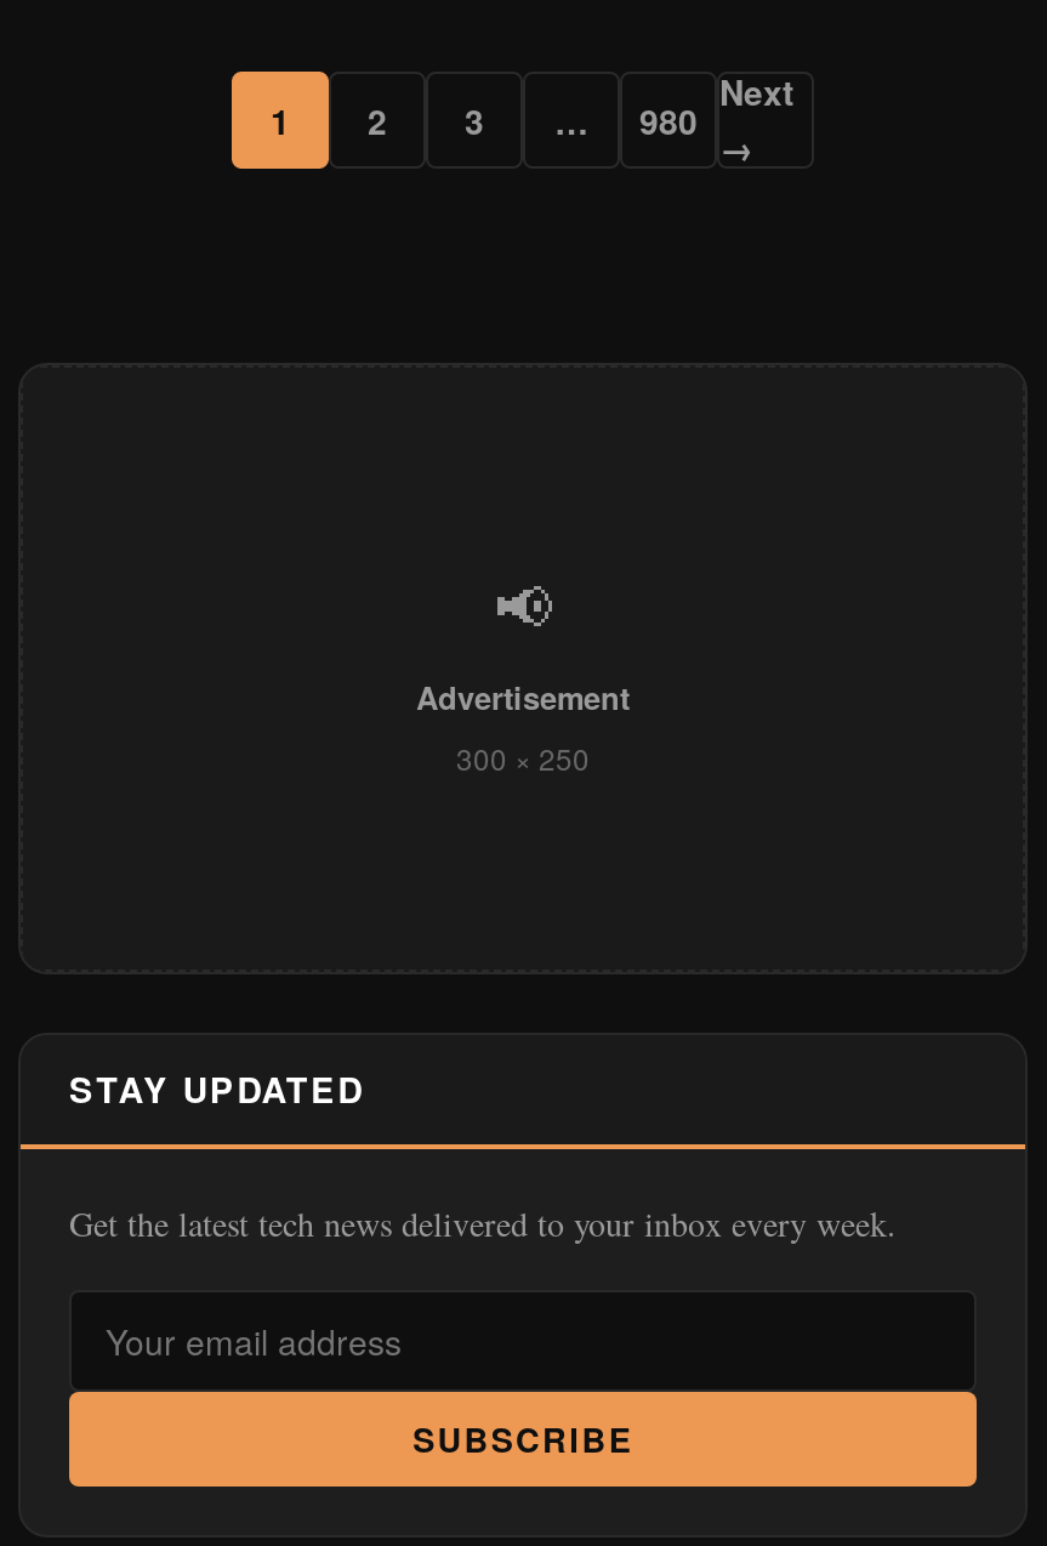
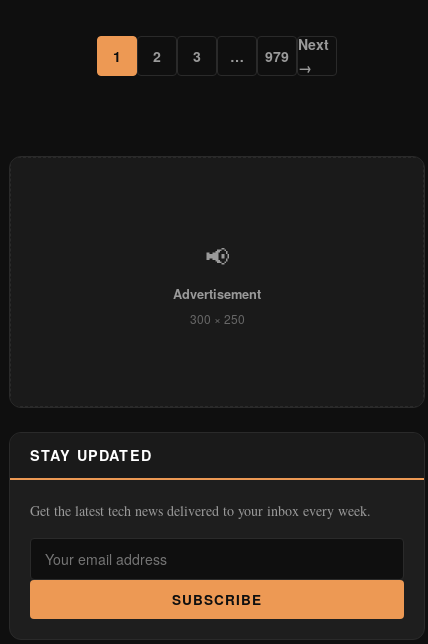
- 980
+ 979
